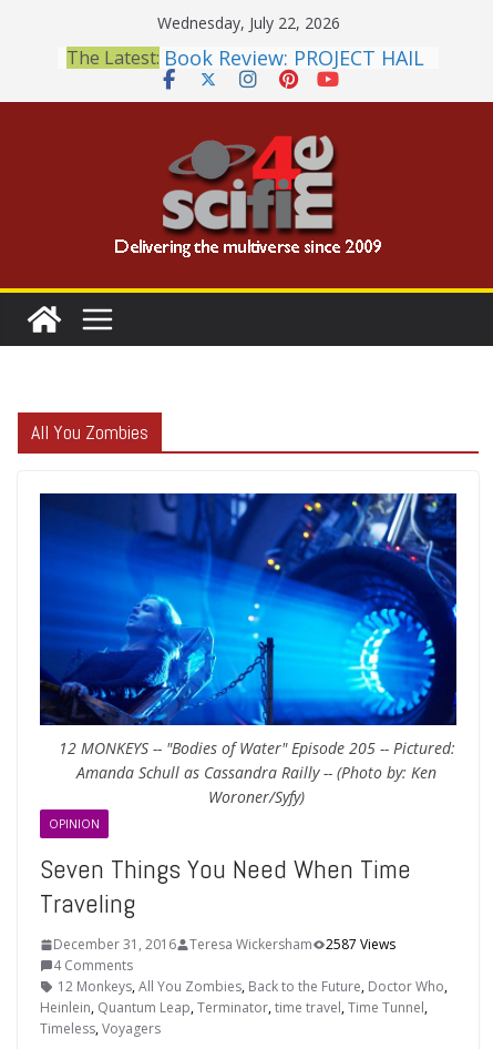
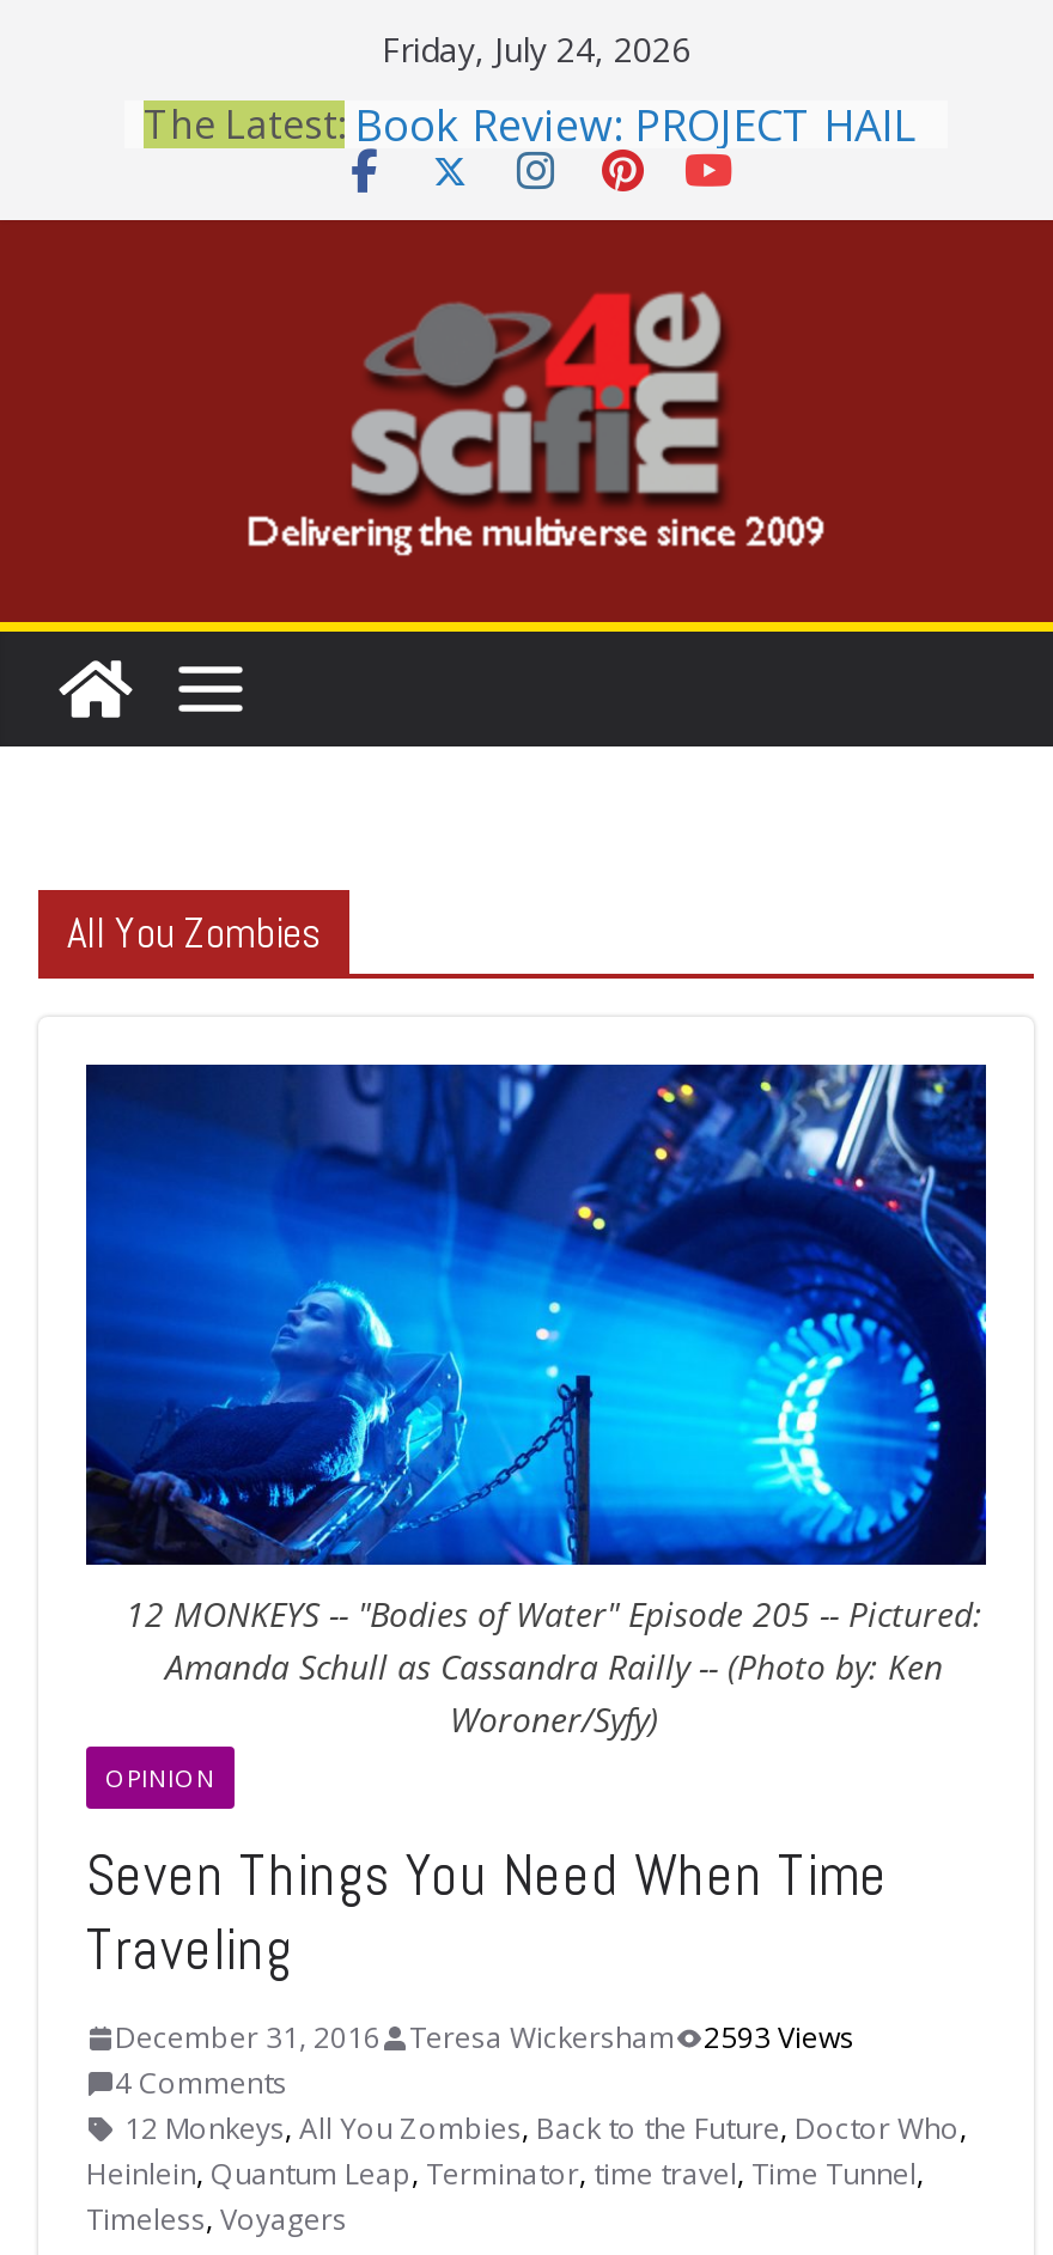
- Wednesday, July 22, 2026
+ Friday, July 24, 2026

- December 31, 2016 Teresa Wickersham 2587 Views
+ December 31, 2016 Teresa Wickersham 2593 Views
